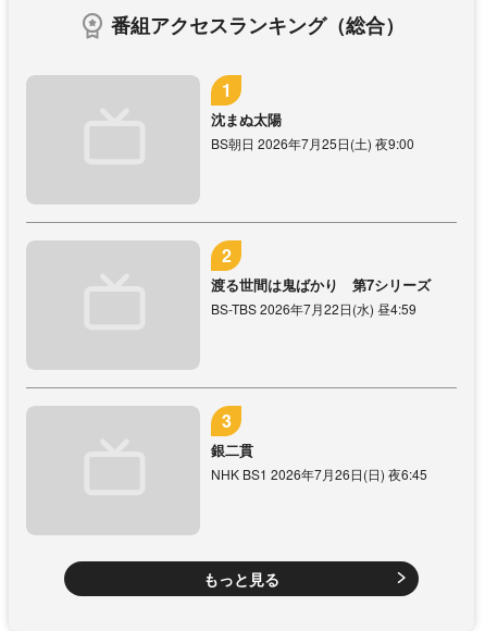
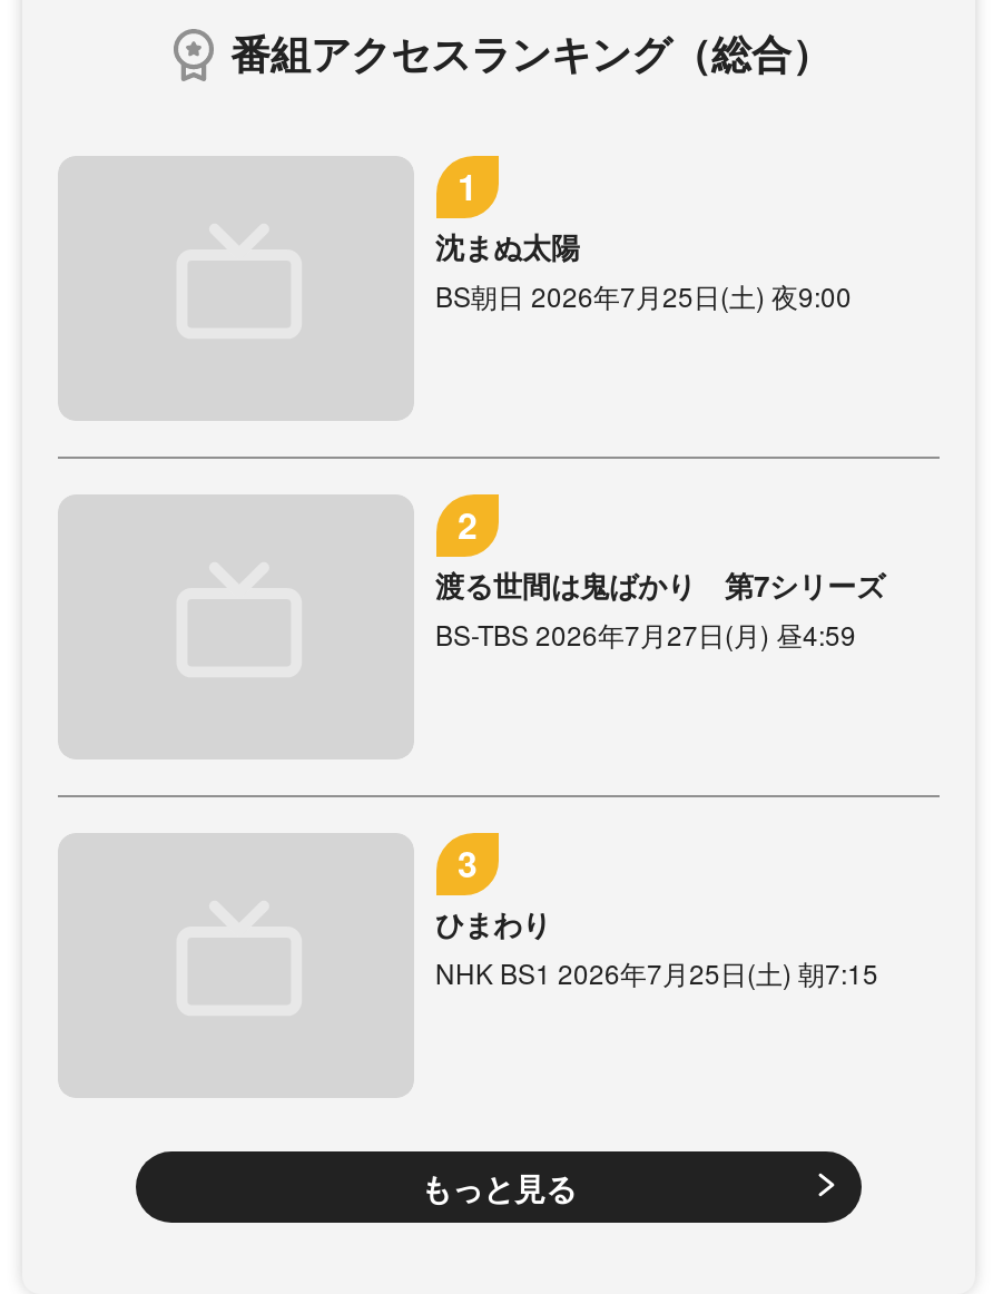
- BS-TBS 2026年7月22日(水) 昼4:59
+ BS-TBS 2026年7月27日(月) 昼4:59

- 銀二貫
- NHK BS1 2026年7月26日(日) 夜6:45
+ ひまわり
+ NHK BS1 2026年7月25日(土) 朝7:15
